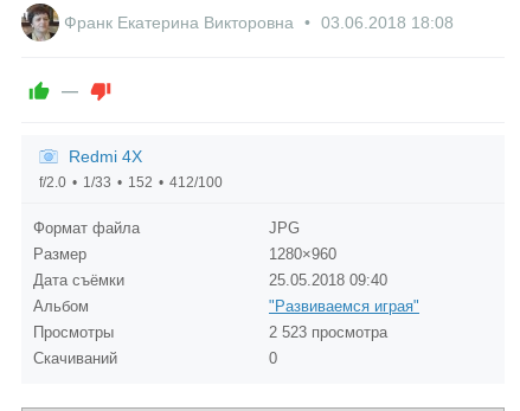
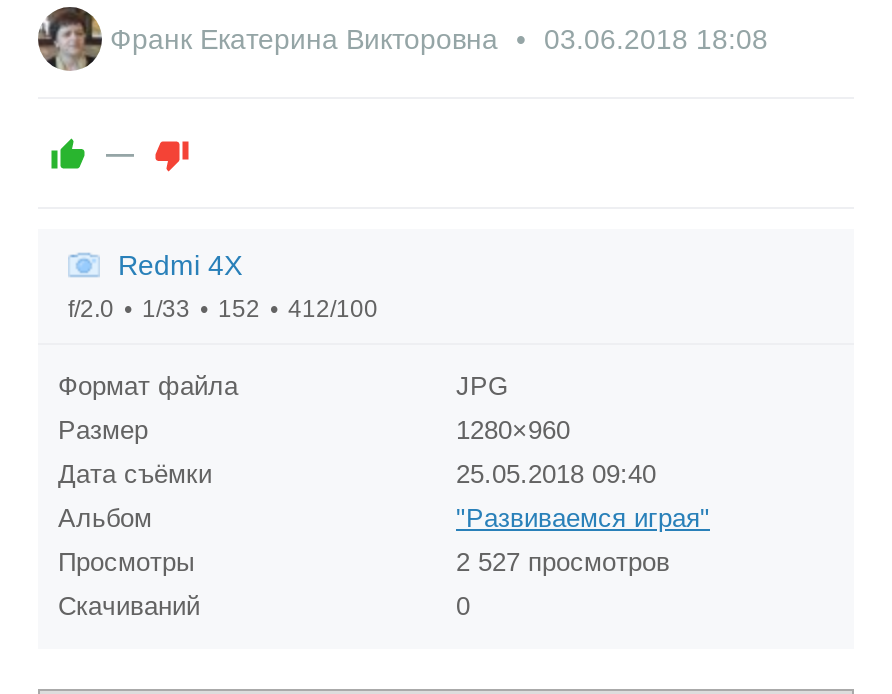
- 2 523 просмотра
+ 2 527 просмотров
